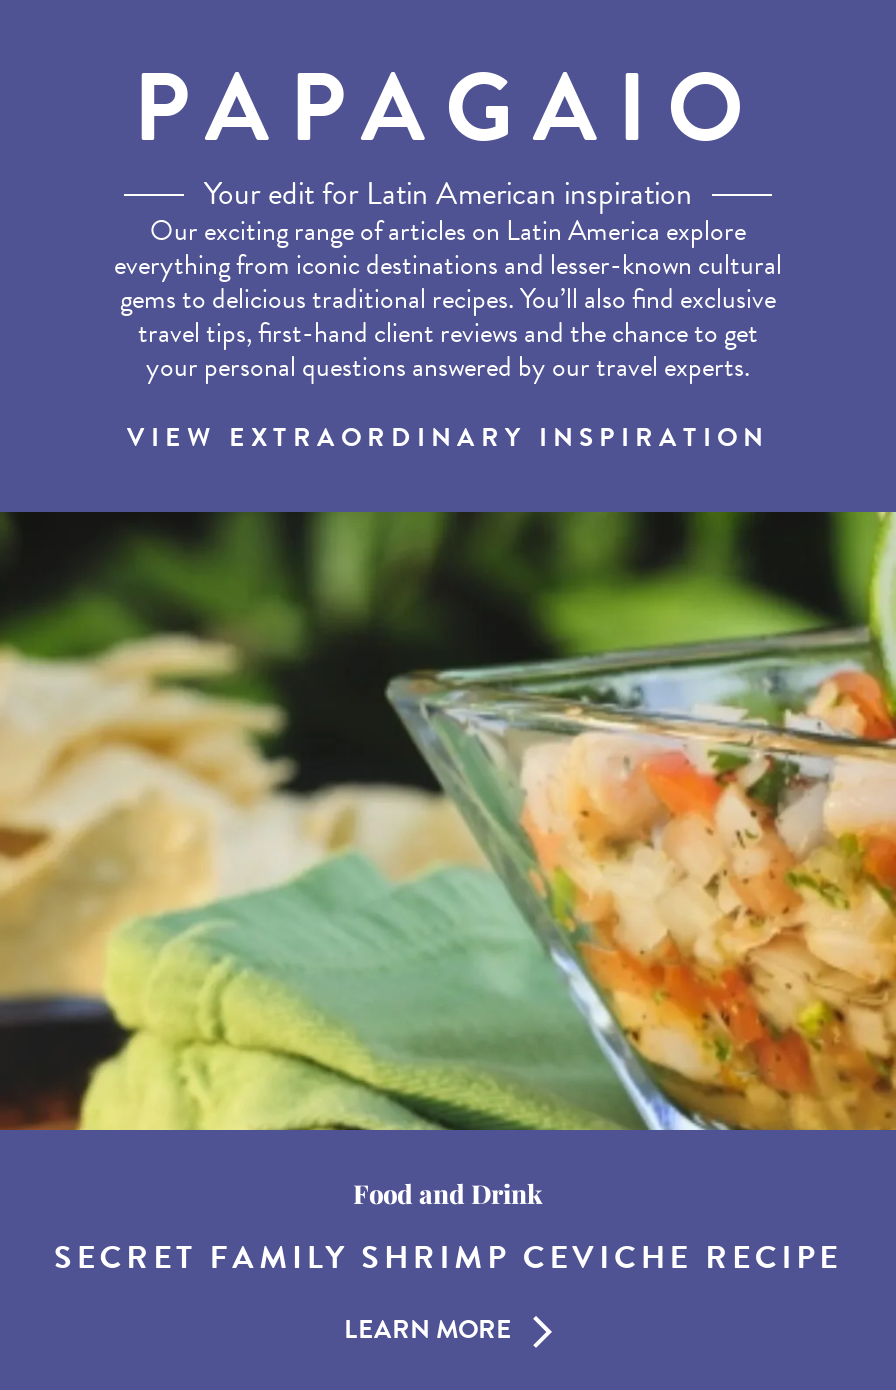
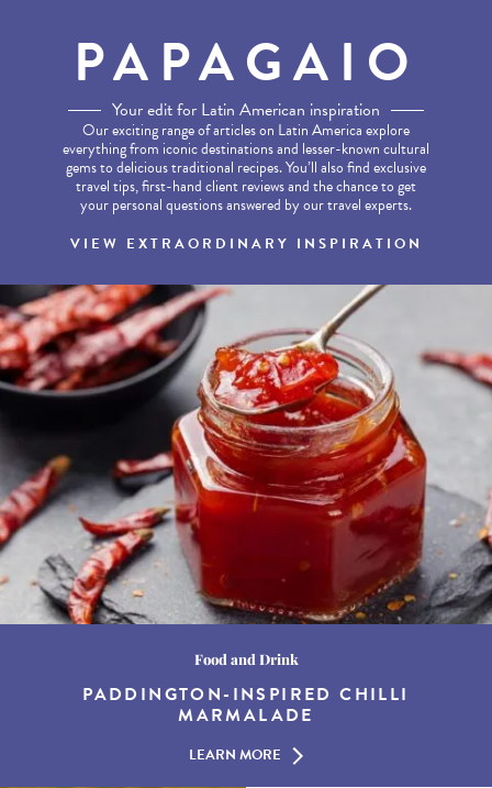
- [image]
+ [image]

- SECRET FAMILY SHRIMP CEVICHE RECIPE
+ PADDINGTON-INSPIRED CHILLI
+ MARMALADE
